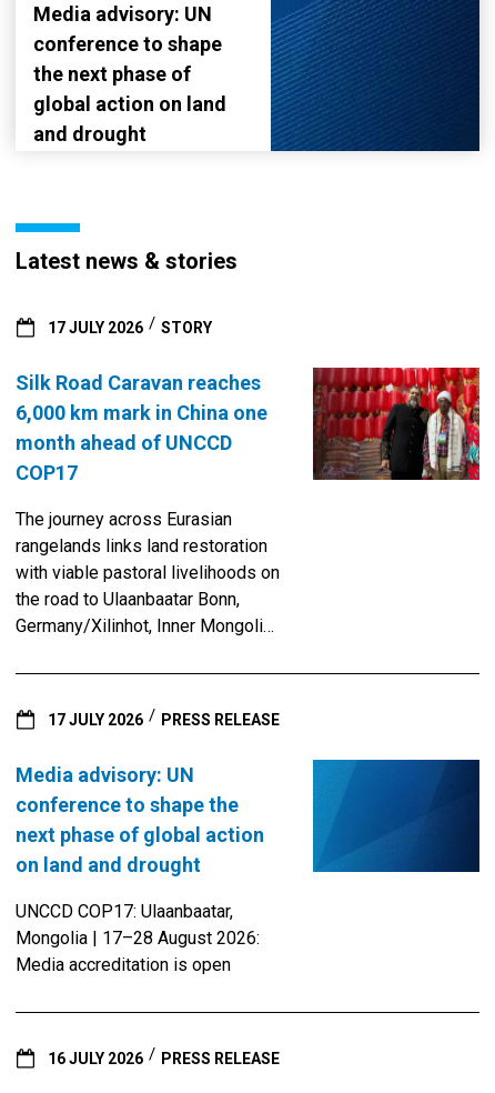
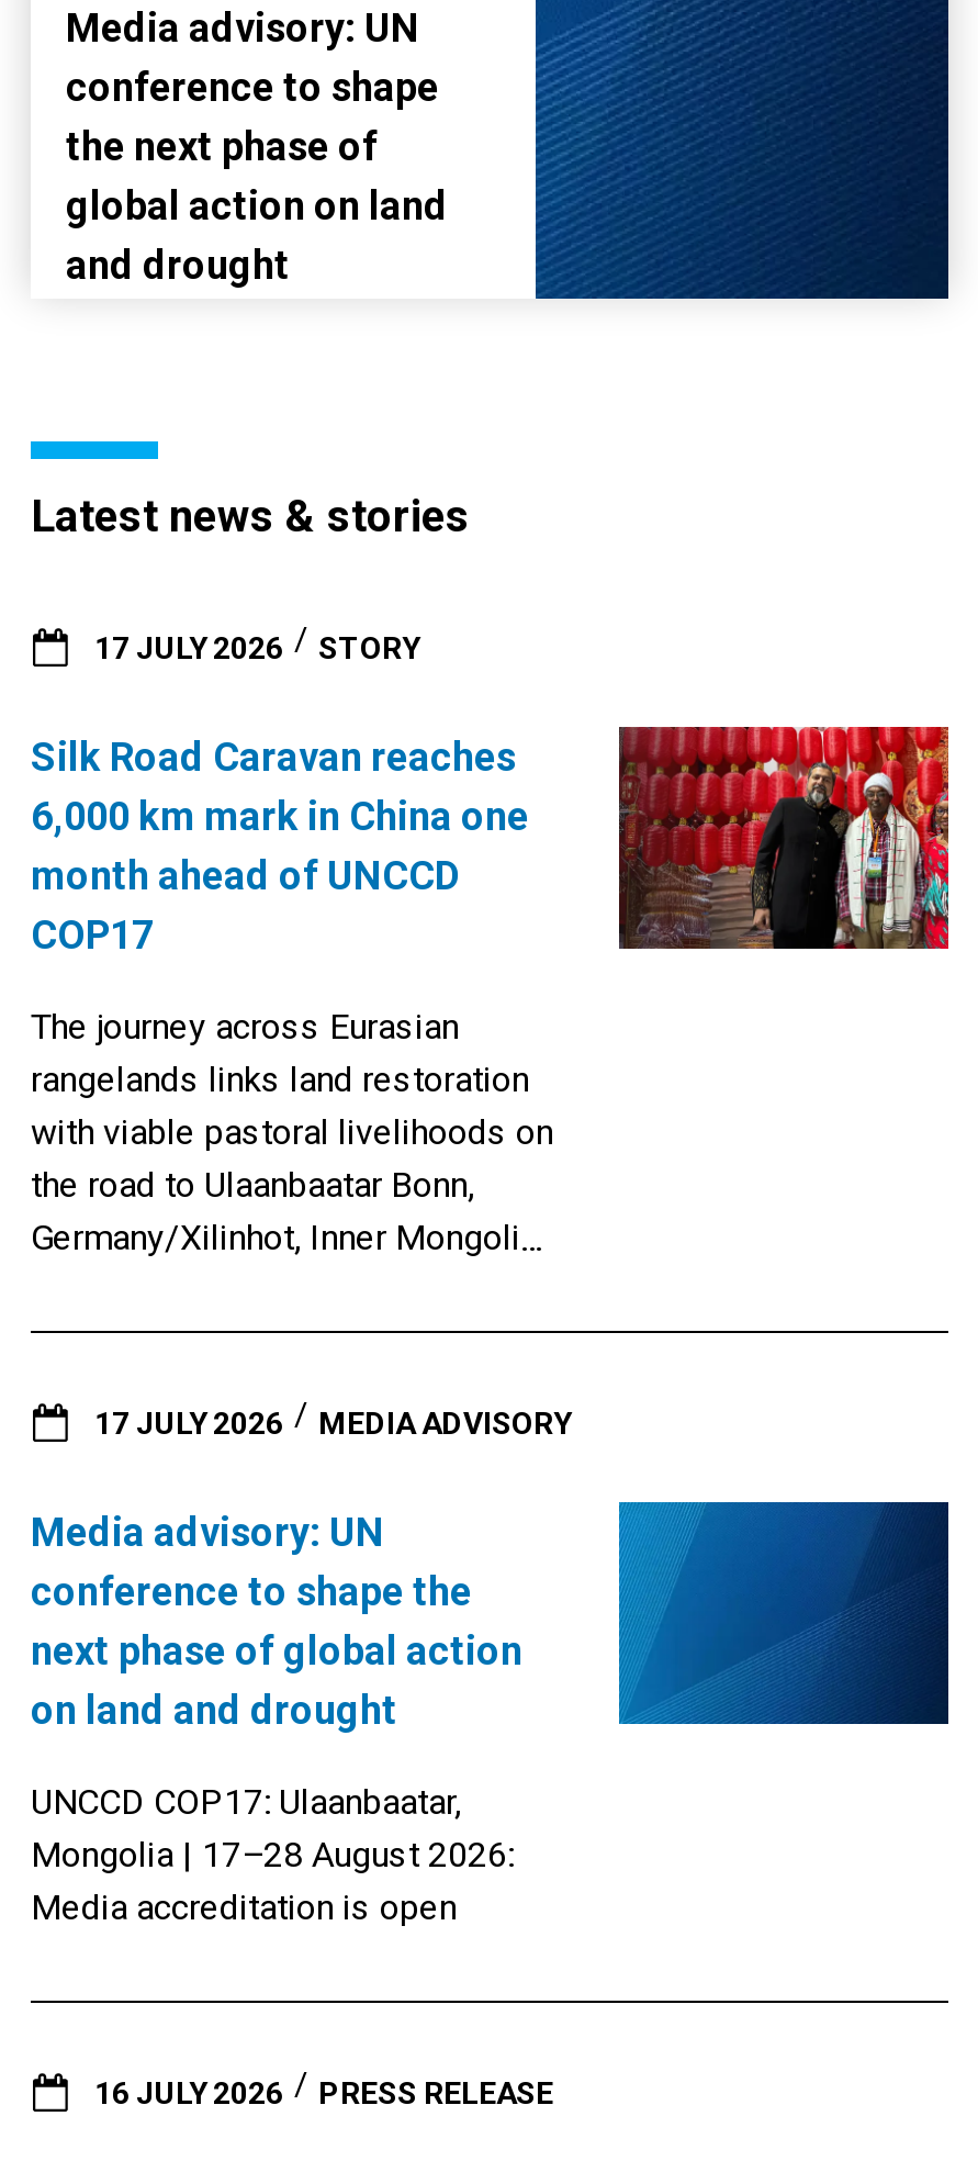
- PRESS RELEASE
+ MEDIA ADVISORY
